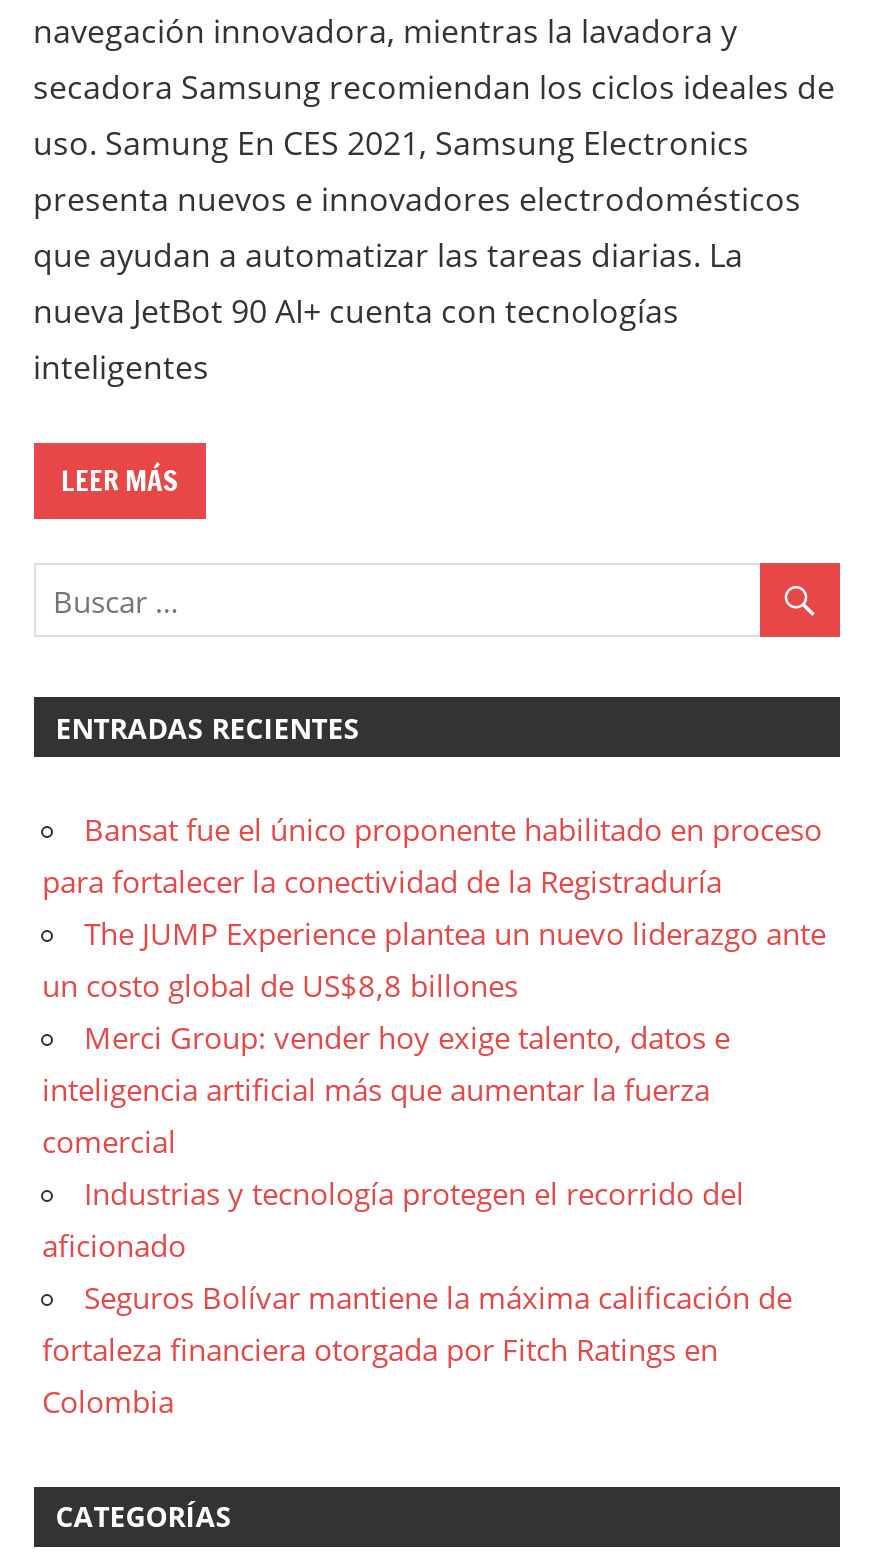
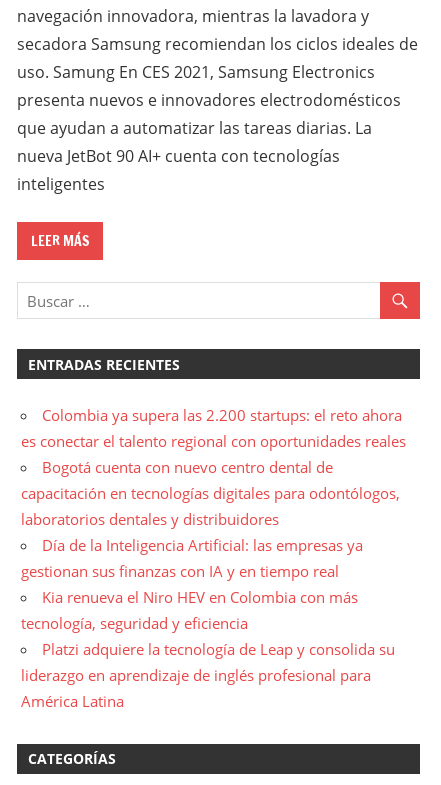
- Bansat fue el único proponente habilitado en proceso
- para fortalecer la conectividad de la Registraduría
- The JUMP Experience plantea un nuevo liderazgo ante
- un costo global de US$8,8 billones
- Merci Group: vender hoy exige talento, datos e
- inteligencia artificial más que aumentar la fuerza
- comercial
- Industrias y tecnología protegen el recorrido del
- aficionado
- Seguros Bolívar mantiene la máxima calificación de
- fortaleza financiera otorgada por Fitch Ratings en
- Colombia
+ Colombia ya supera las 2.200 startups: el reto ahora
+ es conectar el talento regional con oportunidades reales
+ Bogotá cuenta con nuevo centro dental de
+ capacitación en tecnologías digitales para odontólogos,
+ laboratorios dentales y distribuidores
+ Día de la Inteligencia Artificial: las empresas ya
+ gestionan sus finanzas con IA y en tiempo real
+ Kia renueva el Niro HEV en Colombia con más
+ tecnología, seguridad y eficiencia
+ Platzi adquiere la tecnología de Leap y consolida su
+ liderazgo en aprendizaje de inglés profesional para
+ América Latina
